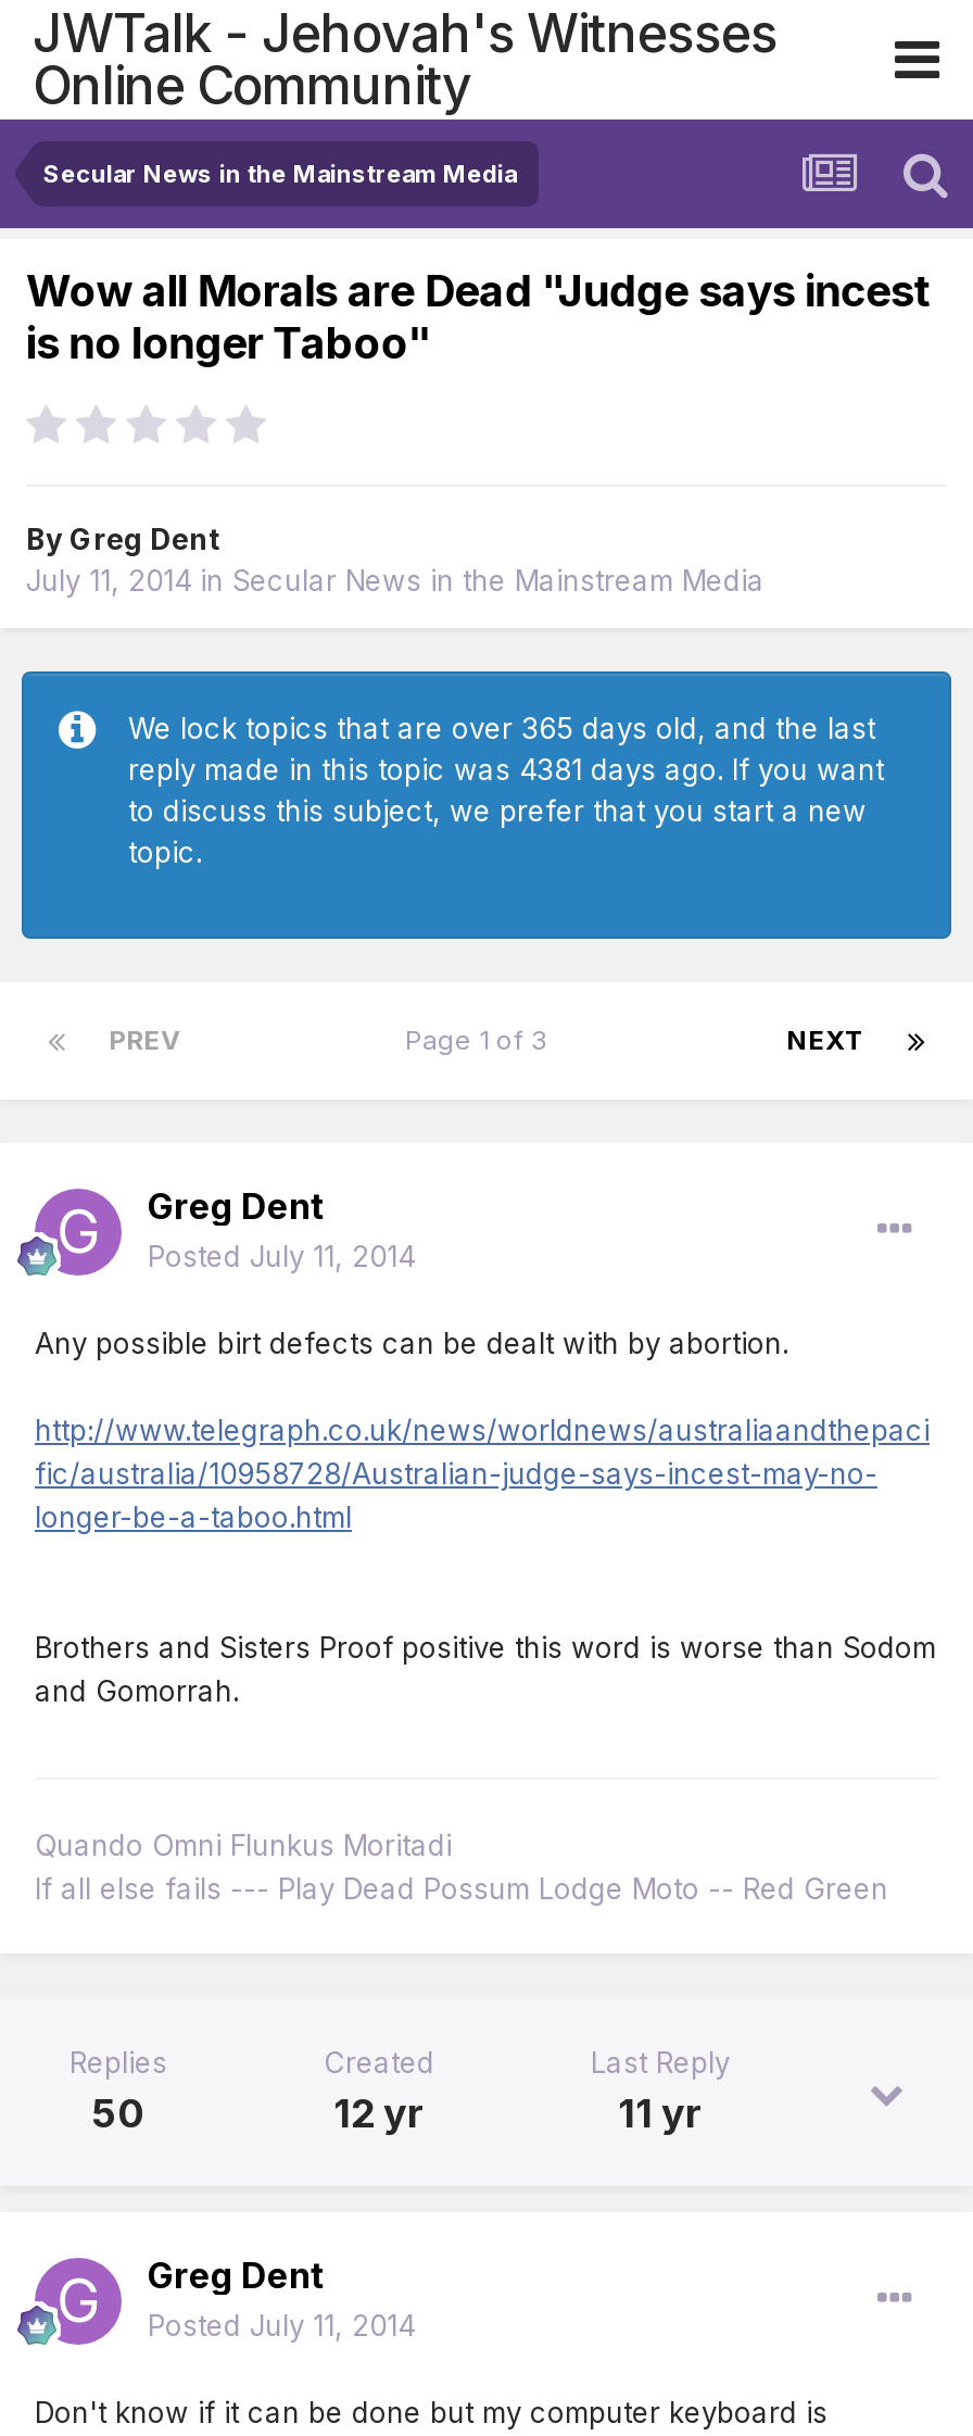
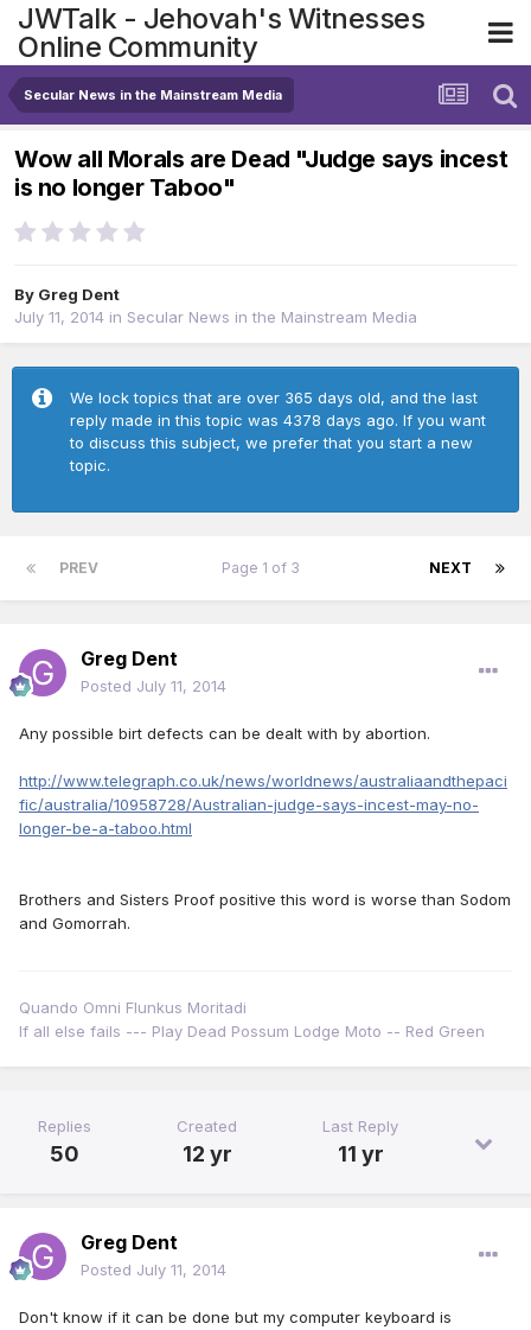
- reply made in this topic was 4381 days ago. If you want
+ reply made in this topic was 4378 days ago. If you want
